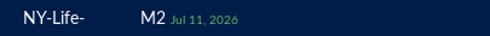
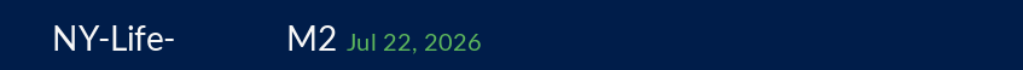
- M2 Jul 11, 2026
+ M2 Jul 22, 2026
